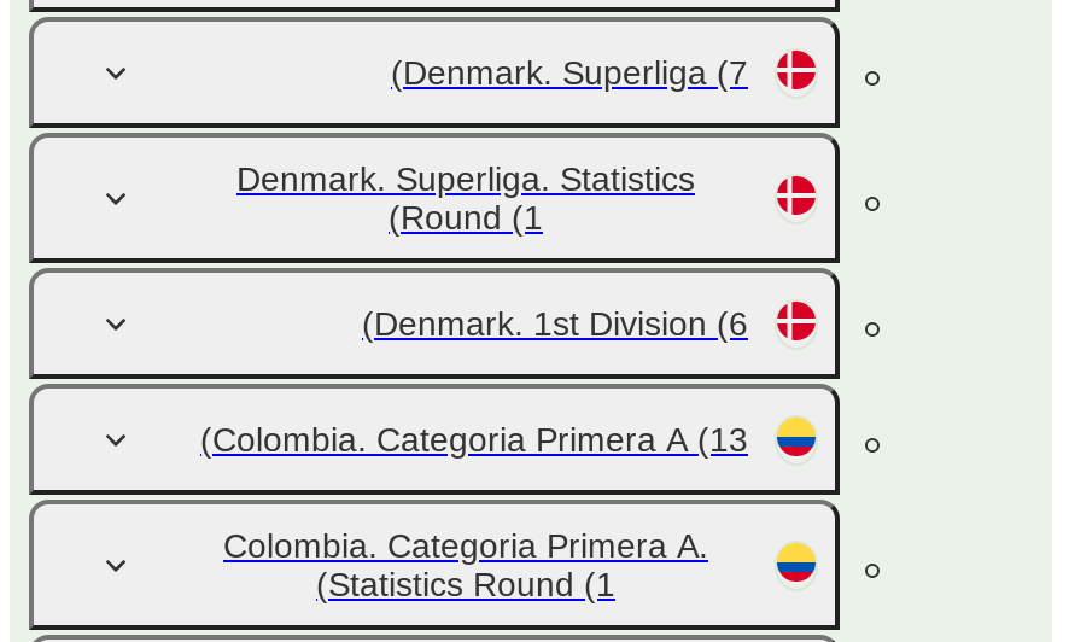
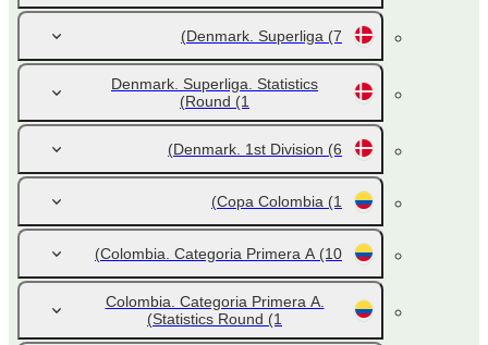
- Colombia. Categoria Primera A (13)
+ Copa Colombia (1)
+ Colombia. Categoria Primera A (10)
